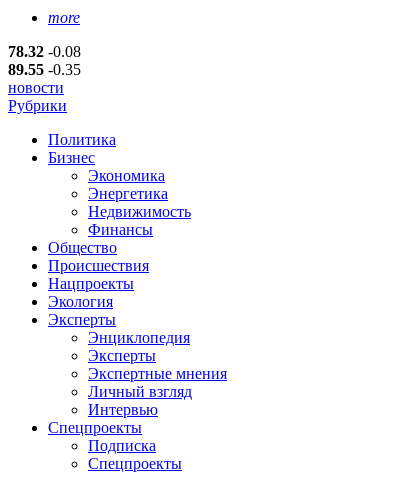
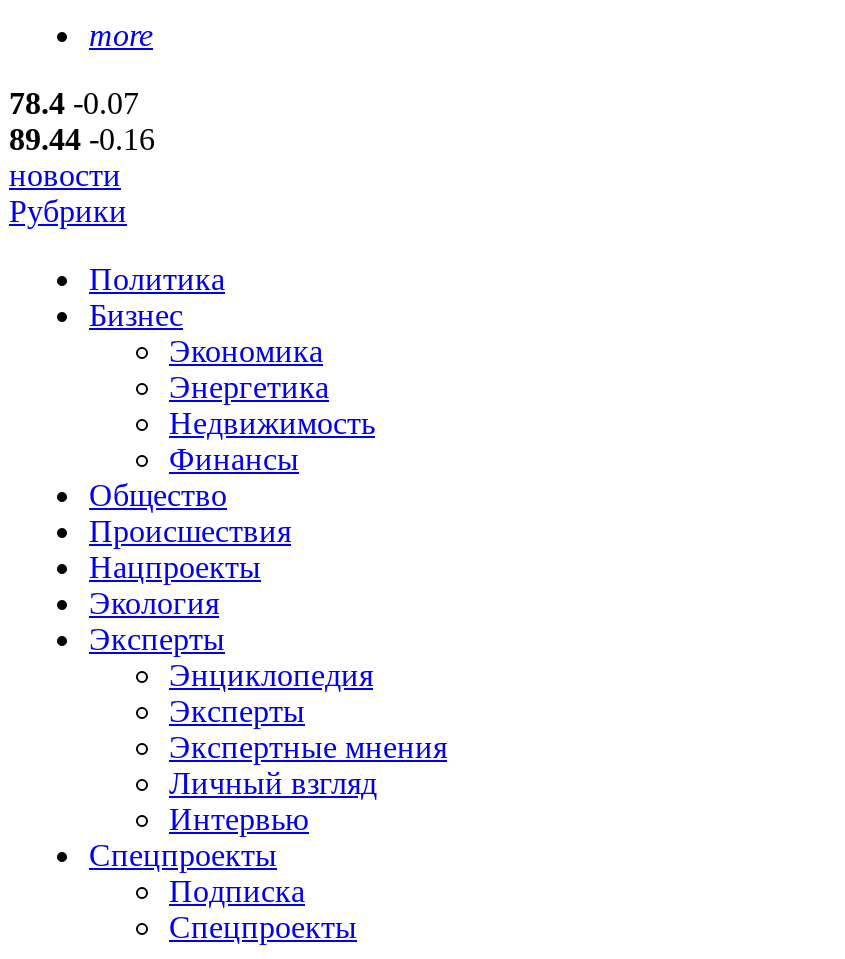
- 78.32 -0.08
+ 78.4 -0.07

- 89.55 -0.35
+ 89.44 -0.16
